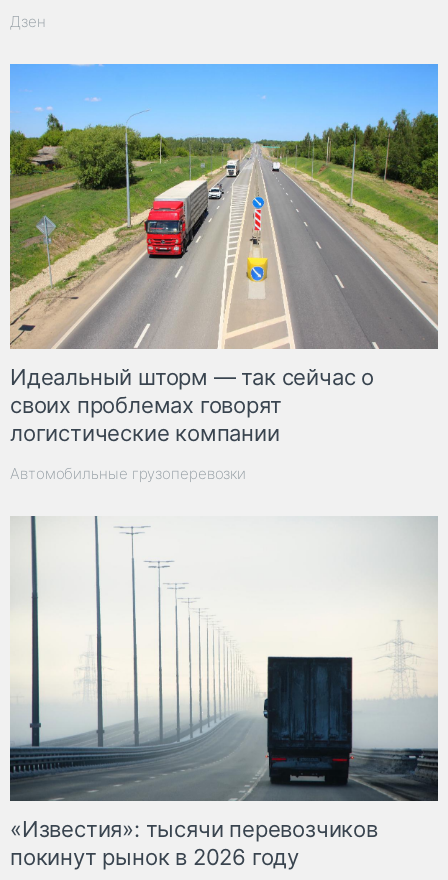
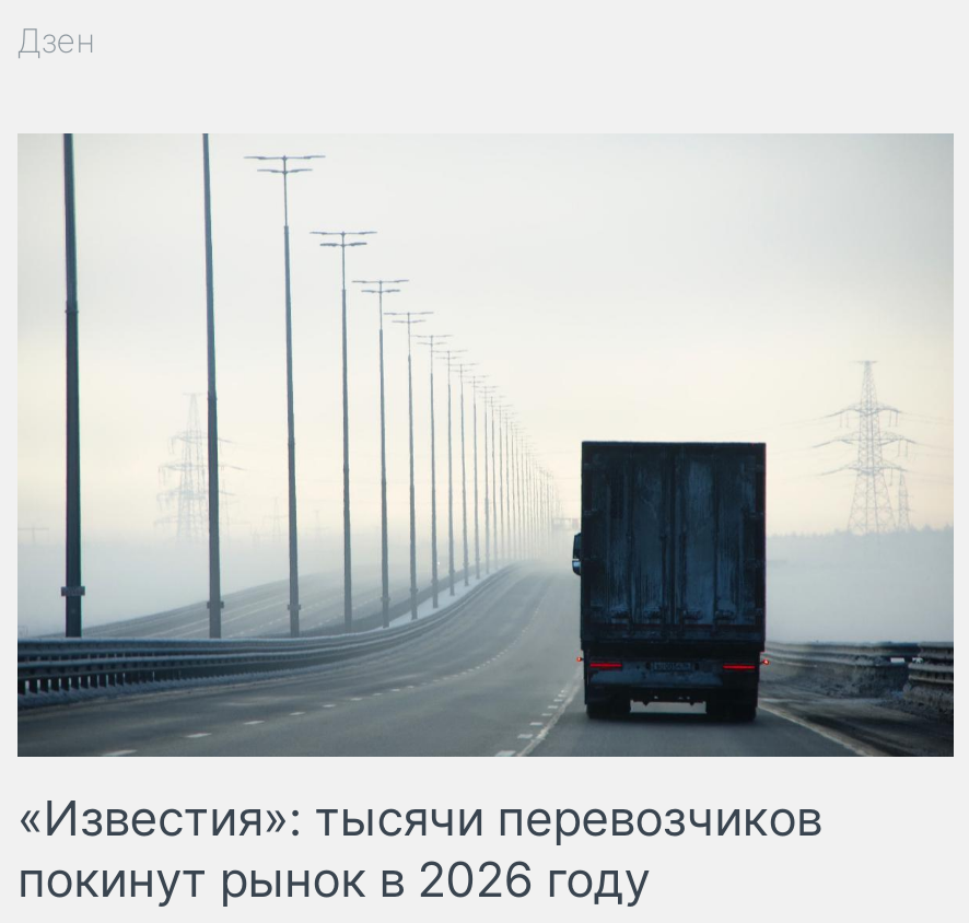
- [image]
- Идеальный шторм — так сейчас о
- своих проблемах говорят
- логистические компании
- Автомобильные грузоперевозки
